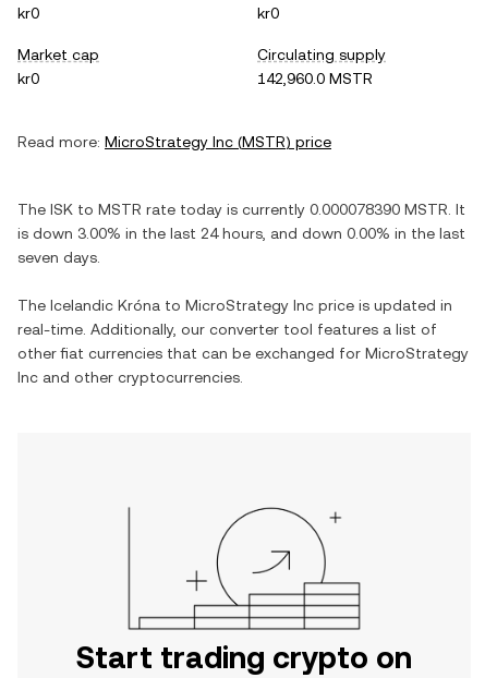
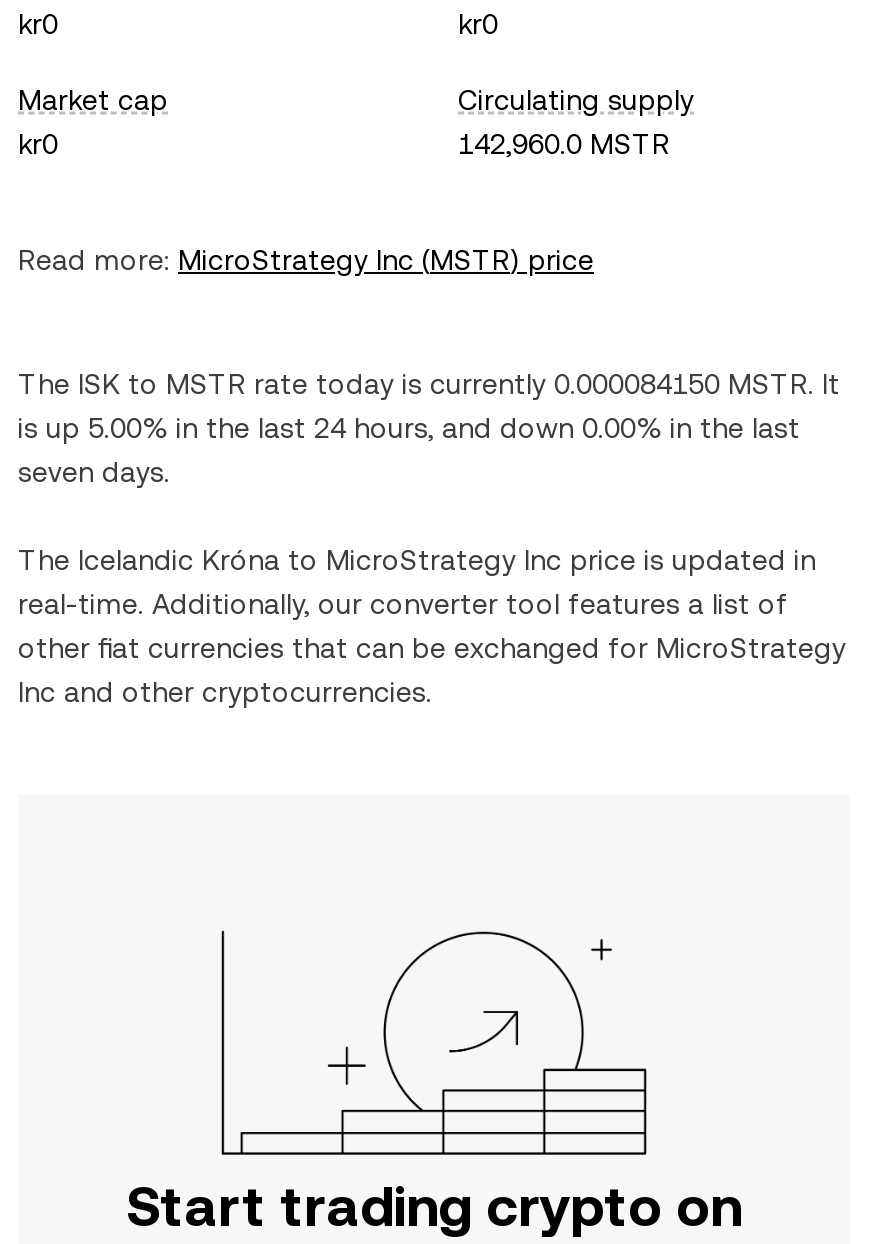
- The ISK to MSTR rate today is currently 0.000078390 MSTR. It
+ The ISK to MSTR rate today is currently 0.000084150 MSTR. It

- is down 3.00% in the last 24 hours, and down 0.00% in the last
+ is up 5.00% in the last 24 hours, and down 0.00% in the last
